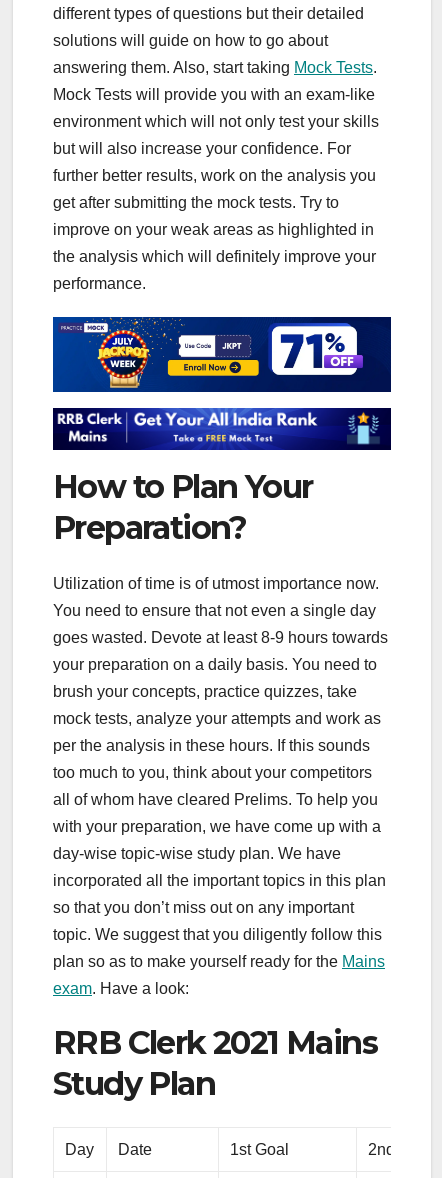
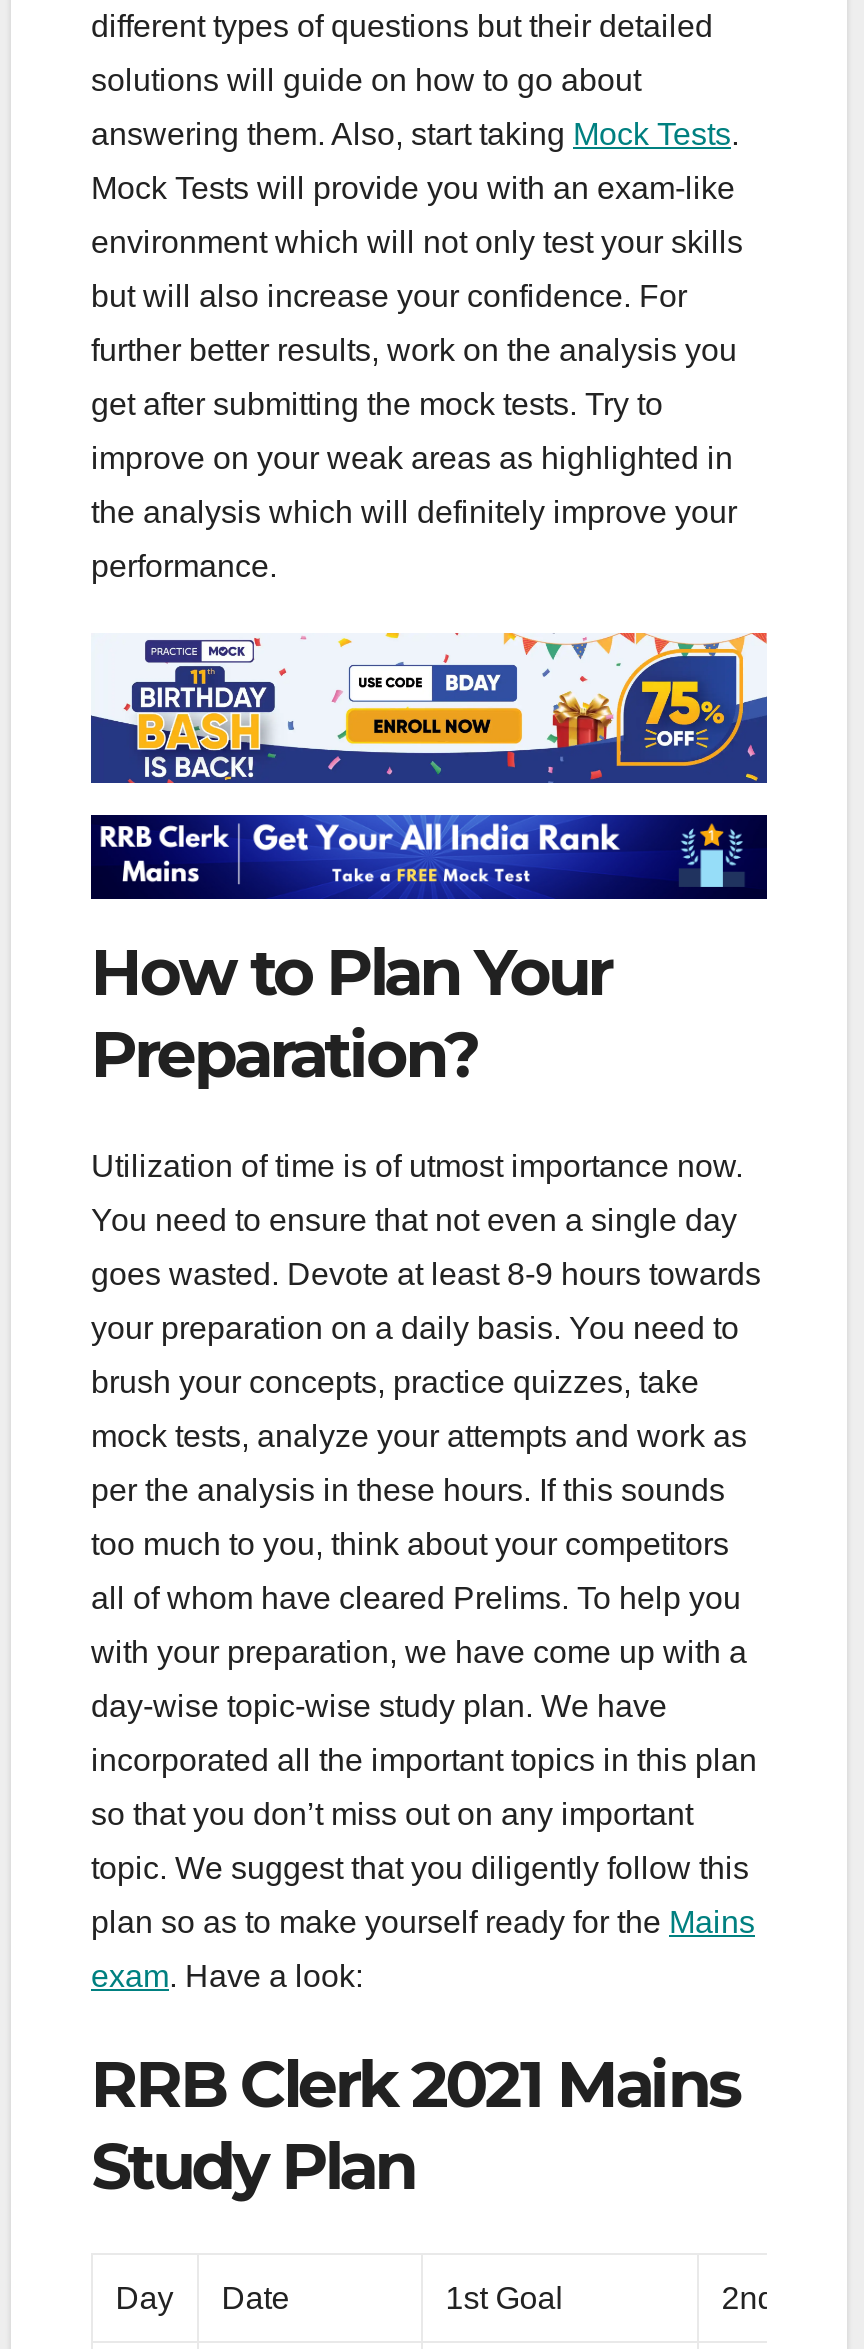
- [image]
+ [image]
